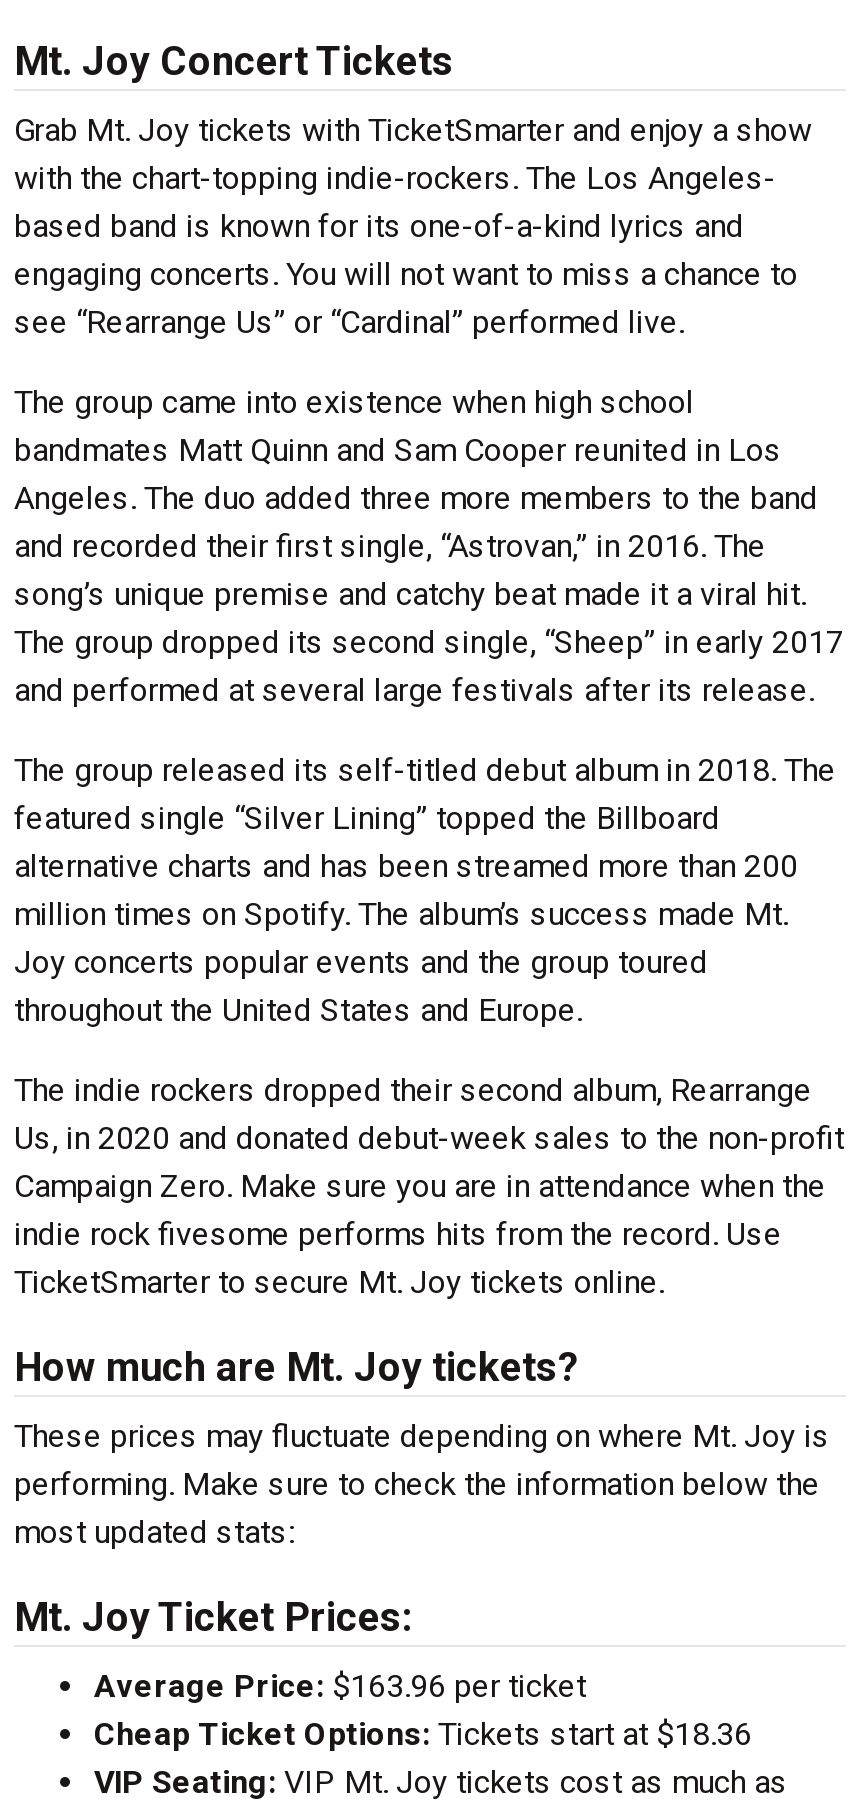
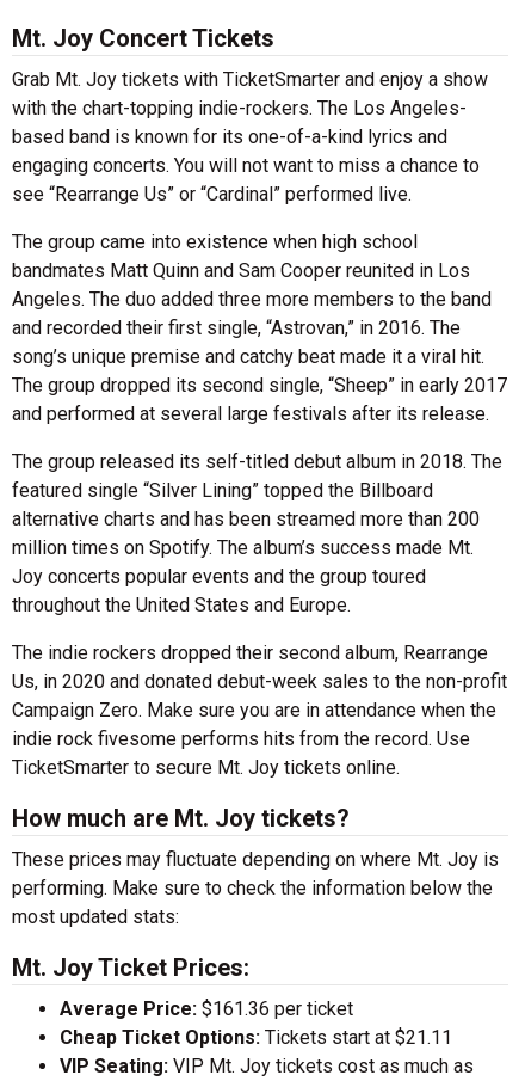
- Average Price: $163.96 per ticket
+ Average Price: $161.36 per ticket

- Cheap Ticket Options: Tickets start at $18.36
+ Cheap Ticket Options: Tickets start at $21.11
